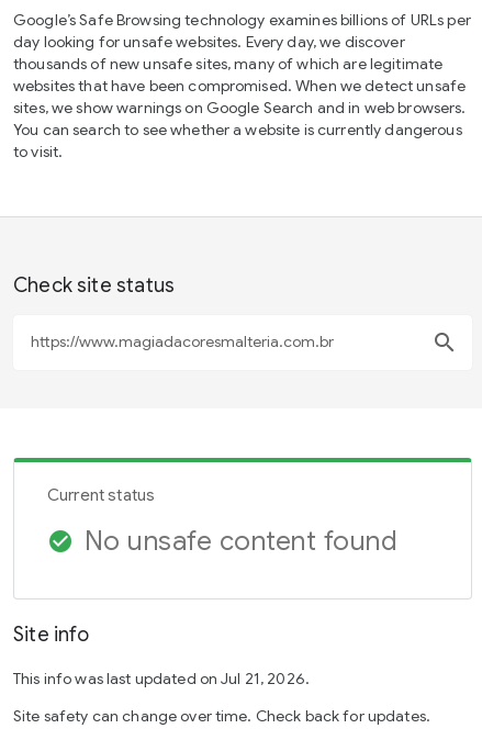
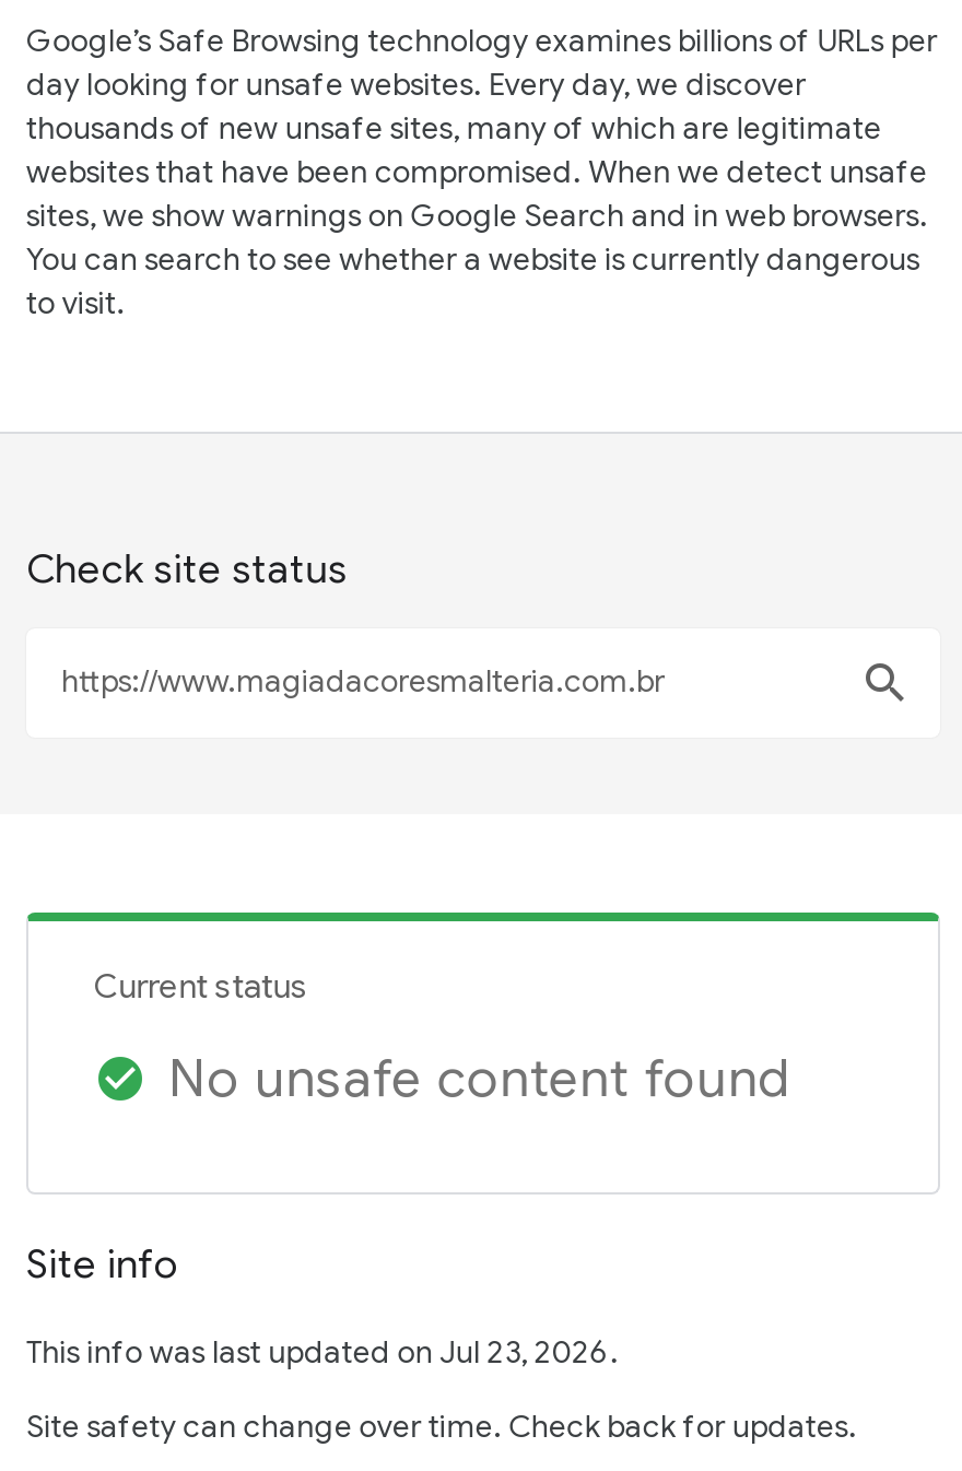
- This info was last updated on Jul 21, 2026.
+ This info was last updated on Jul 23, 2026.
